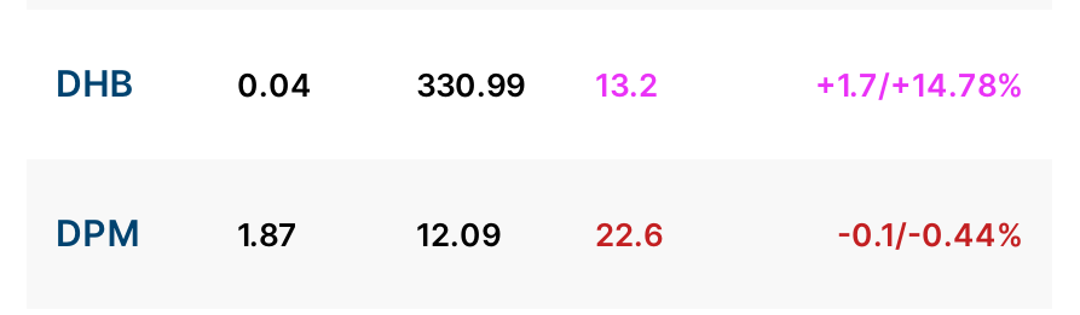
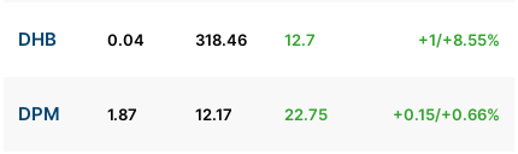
- 330.99
+ 318.46

- 13.2
+ 12.7

- +1.7/+14.78%
+ +1/+8.55%

- 12.09
- 22.6
- -0.1/-0.44%
+ 12.17
+ 22.75
+ +0.15/+0.66%
